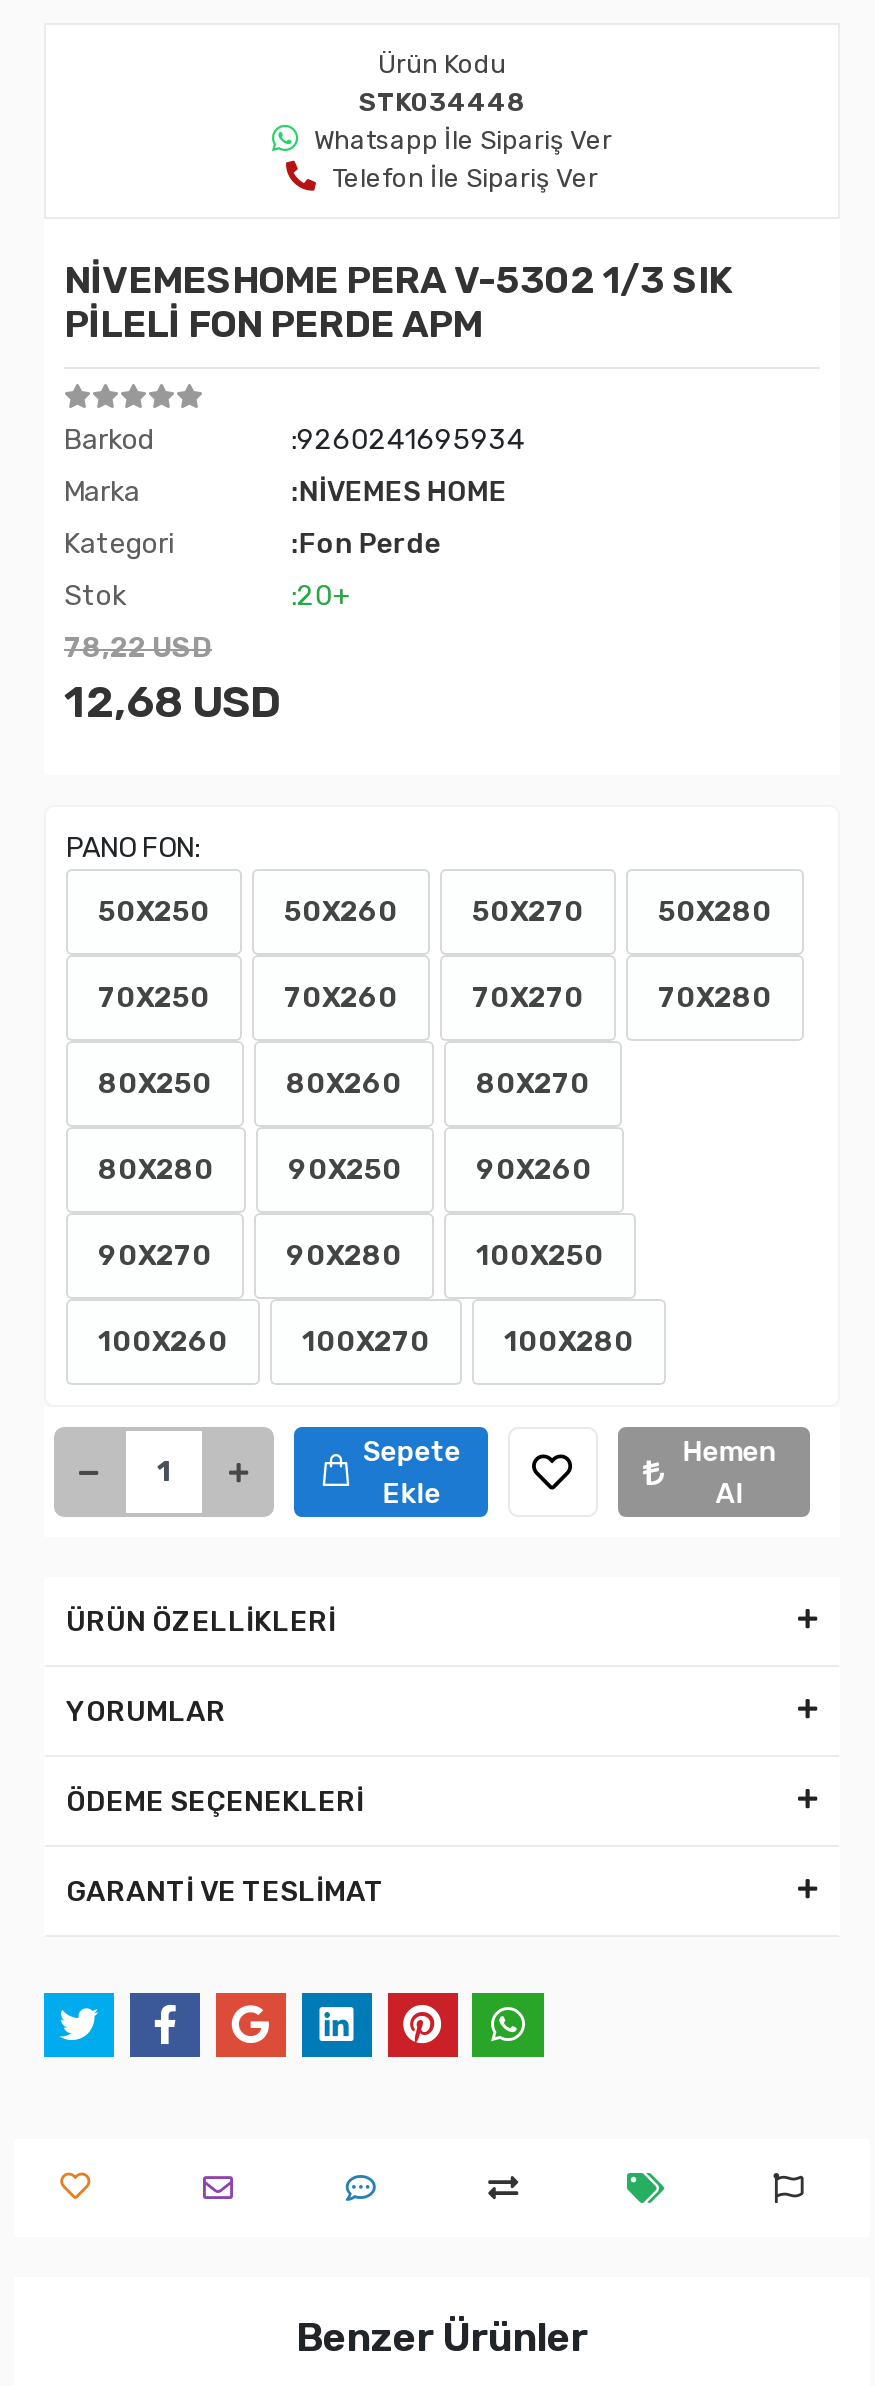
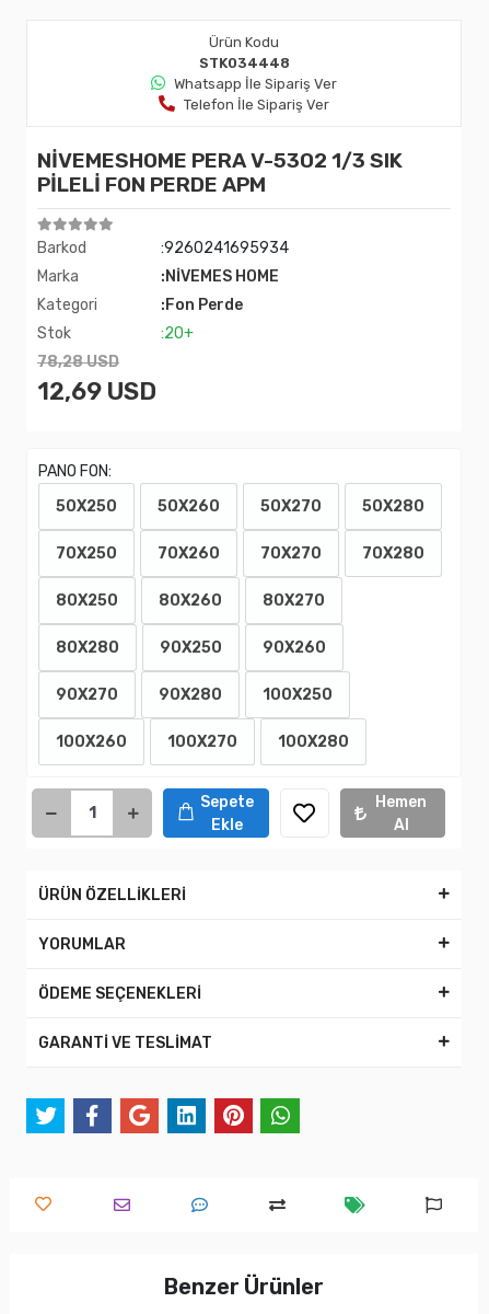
- 78,22 USD
+ 78,28 USD

- 12,68 USD
+ 12,69 USD
